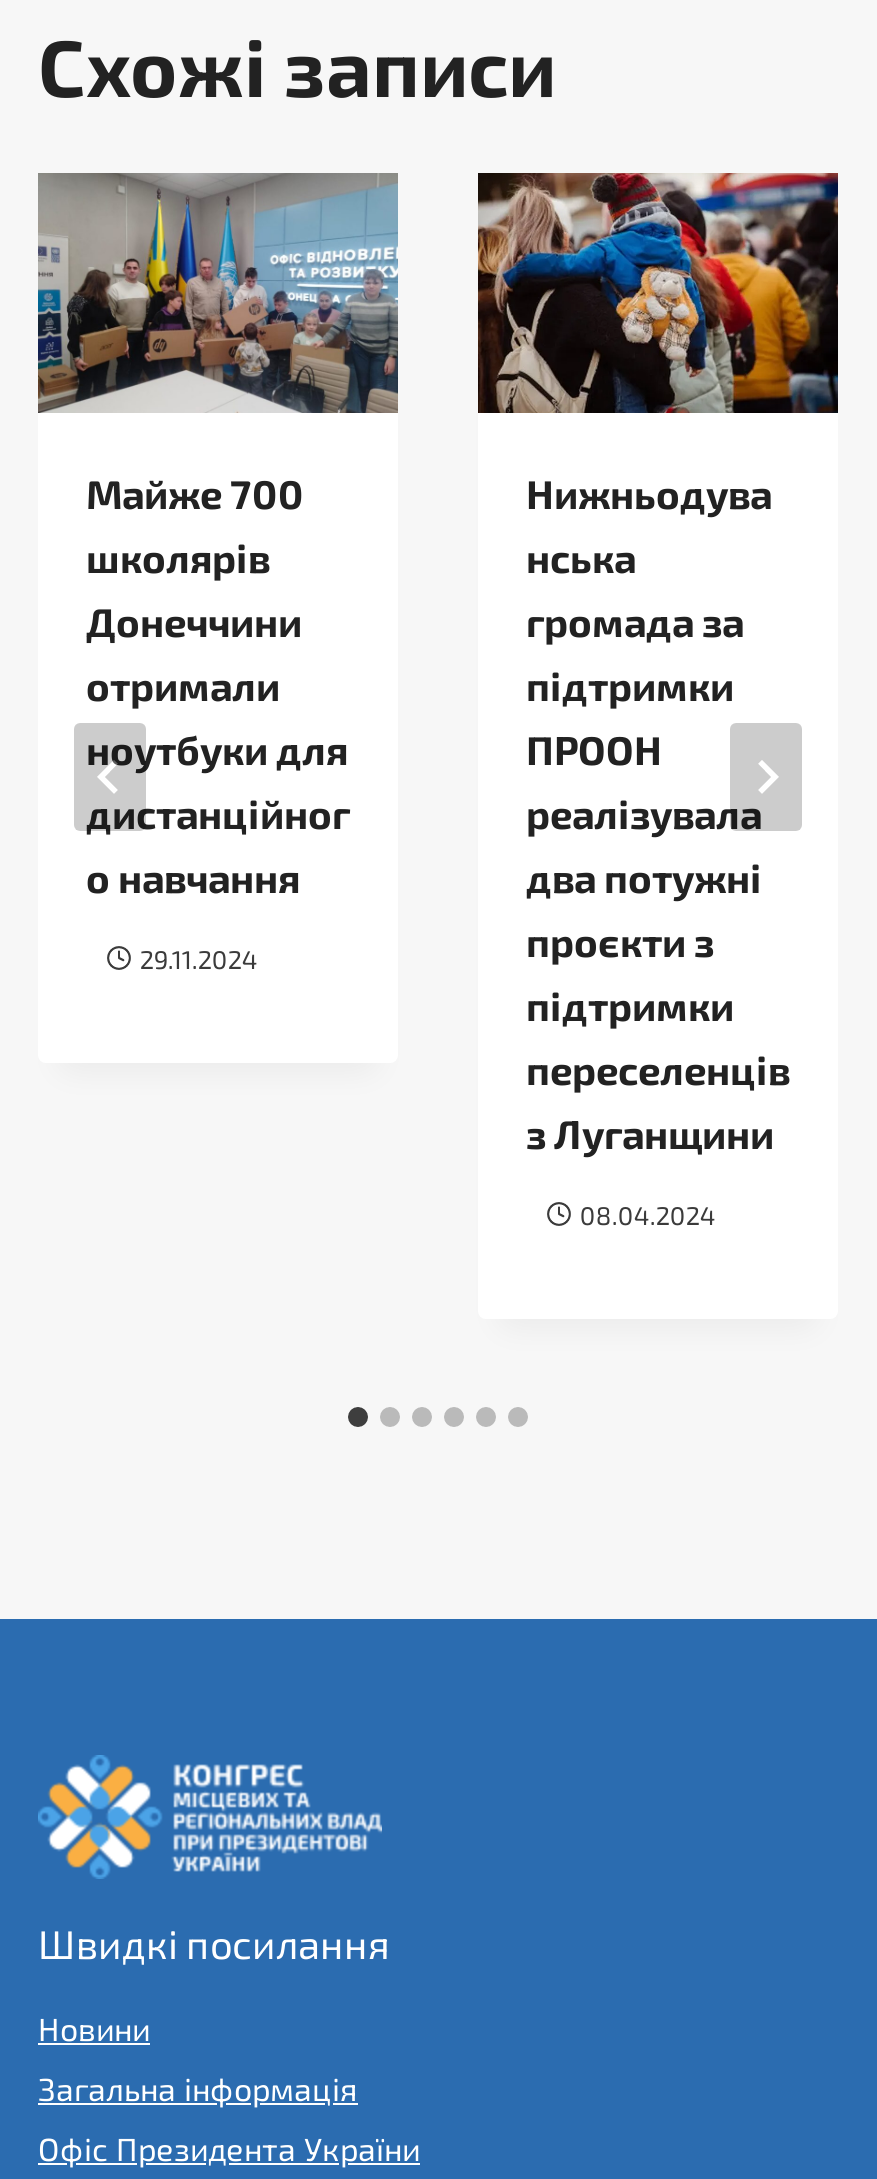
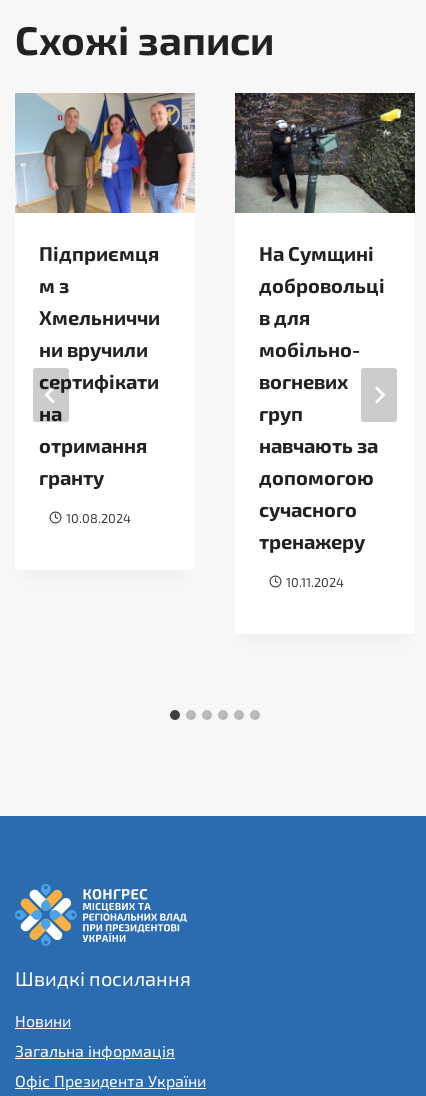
- [image]
- Майже 700
- школярів
- Донеччини
- отримали
- ноутбуки для
- дистанційног
- о навчання
+ [image]
+ Підприємця
+ м з
+ Хмельниччи
+ ни вручили
+ сертифікати
+ на
+ отримання
+ гранту

- [image]
- Нижньодува
- нська
- громада за
- підтримки
- ПРООН
- реалізувала
- два потужні
- проєкти з
- підтримки
- переселенців
- з Луганщини
+ [image]
+ На Сумщині
+ добровольці
+ в для
+ мобільно-
+ вогневих
+ груп
+ навчають за
+ допомогою
+ сучасного
+ тренажеру

- 29.11.2024
+ 10.08.2024

- 08.04.2024
+ 10.11.2024
